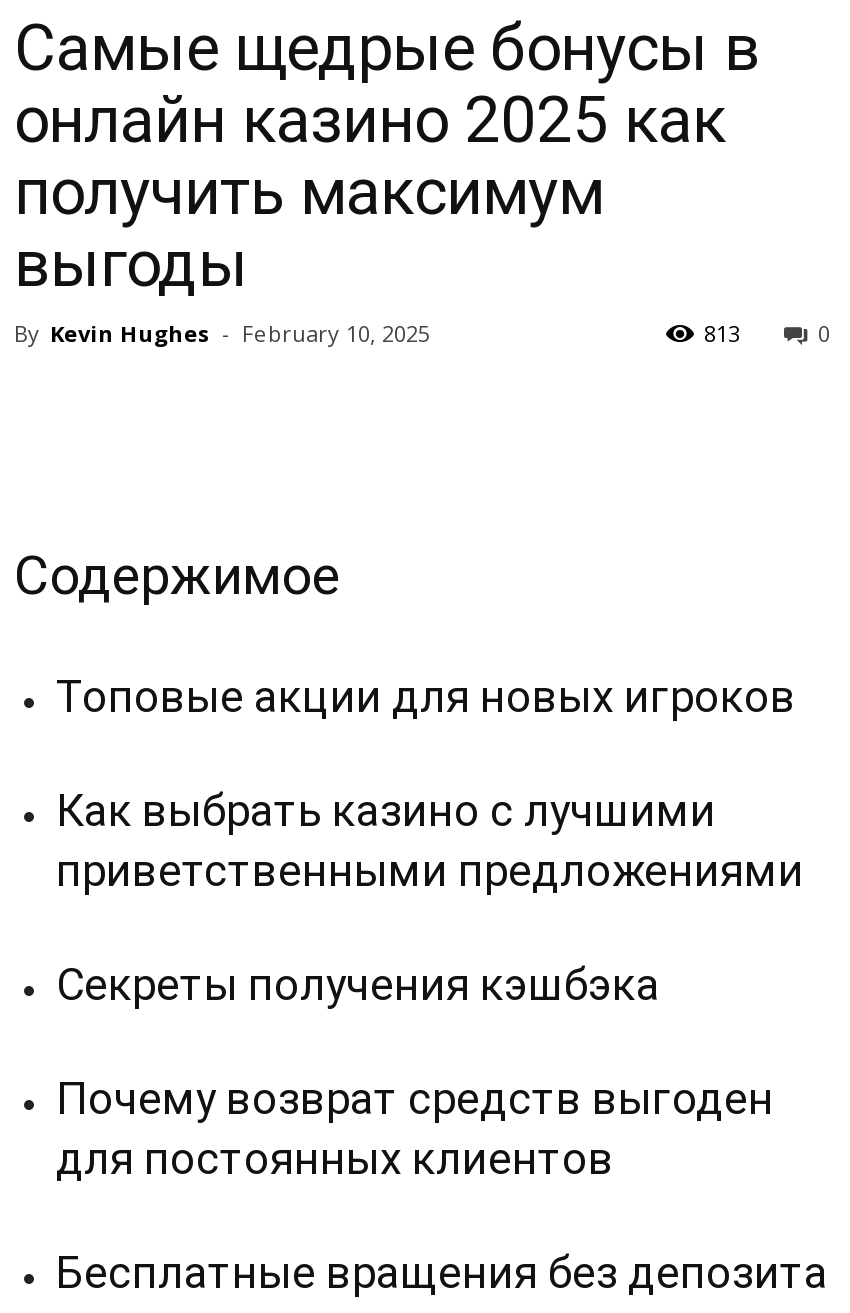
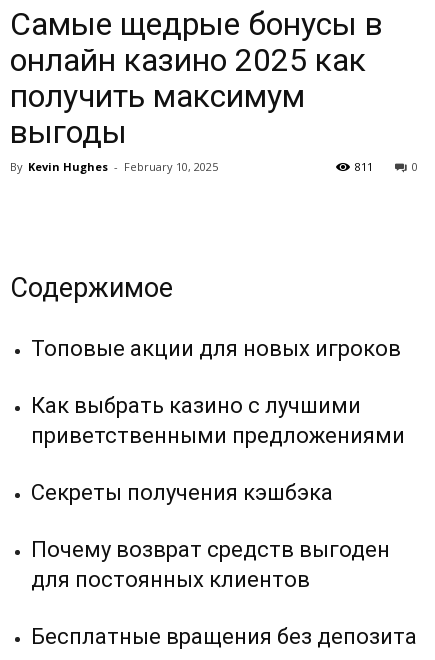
- 813
+ 811
